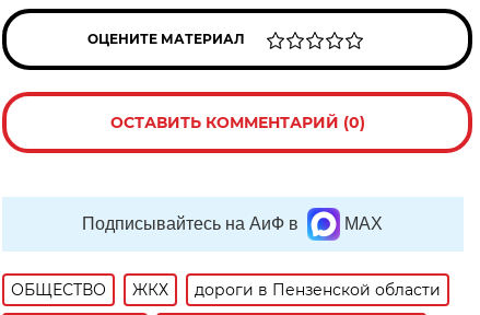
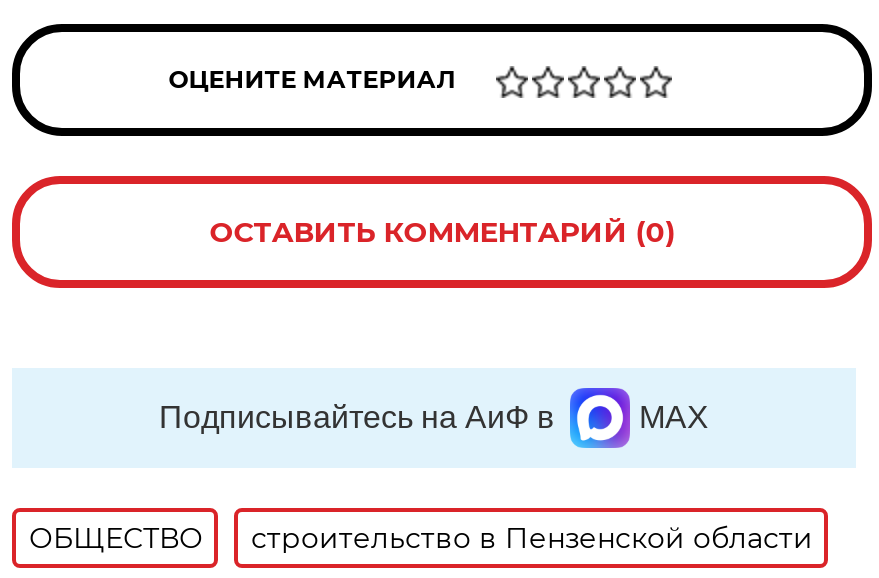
- ЖКХ
- дороги в Пензенской области
+ строительство в Пензенской области
